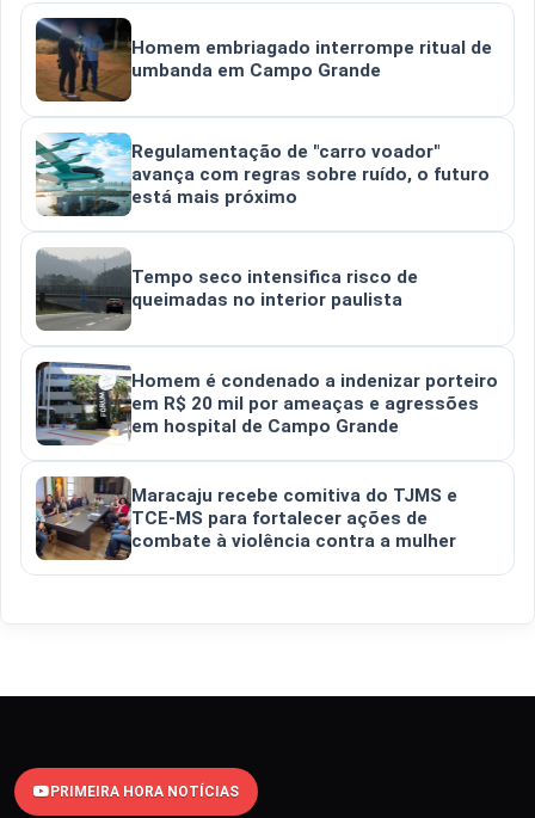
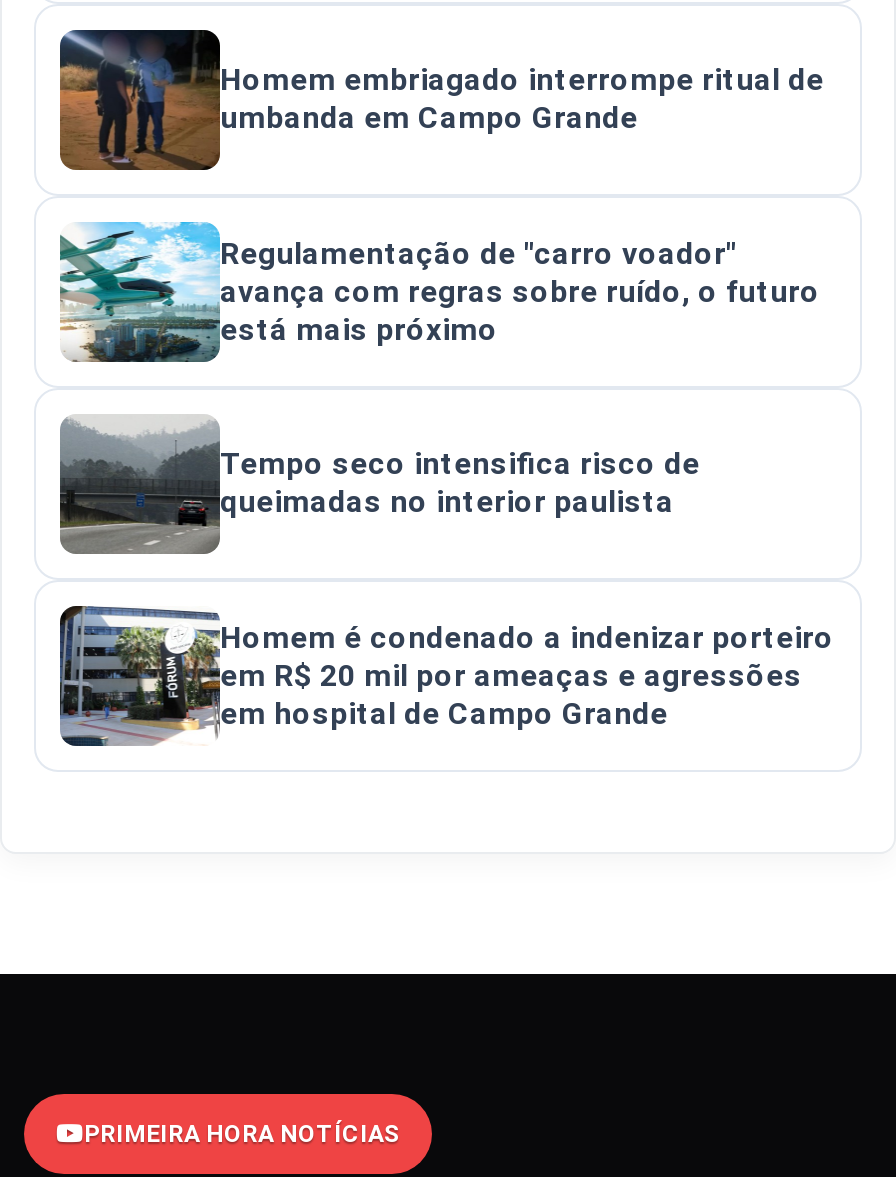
- [image]
- Maracaju recebe comitiva do TJMS e
- TCE-MS para fortalecer ações de
- combate à violência contra a mulher
